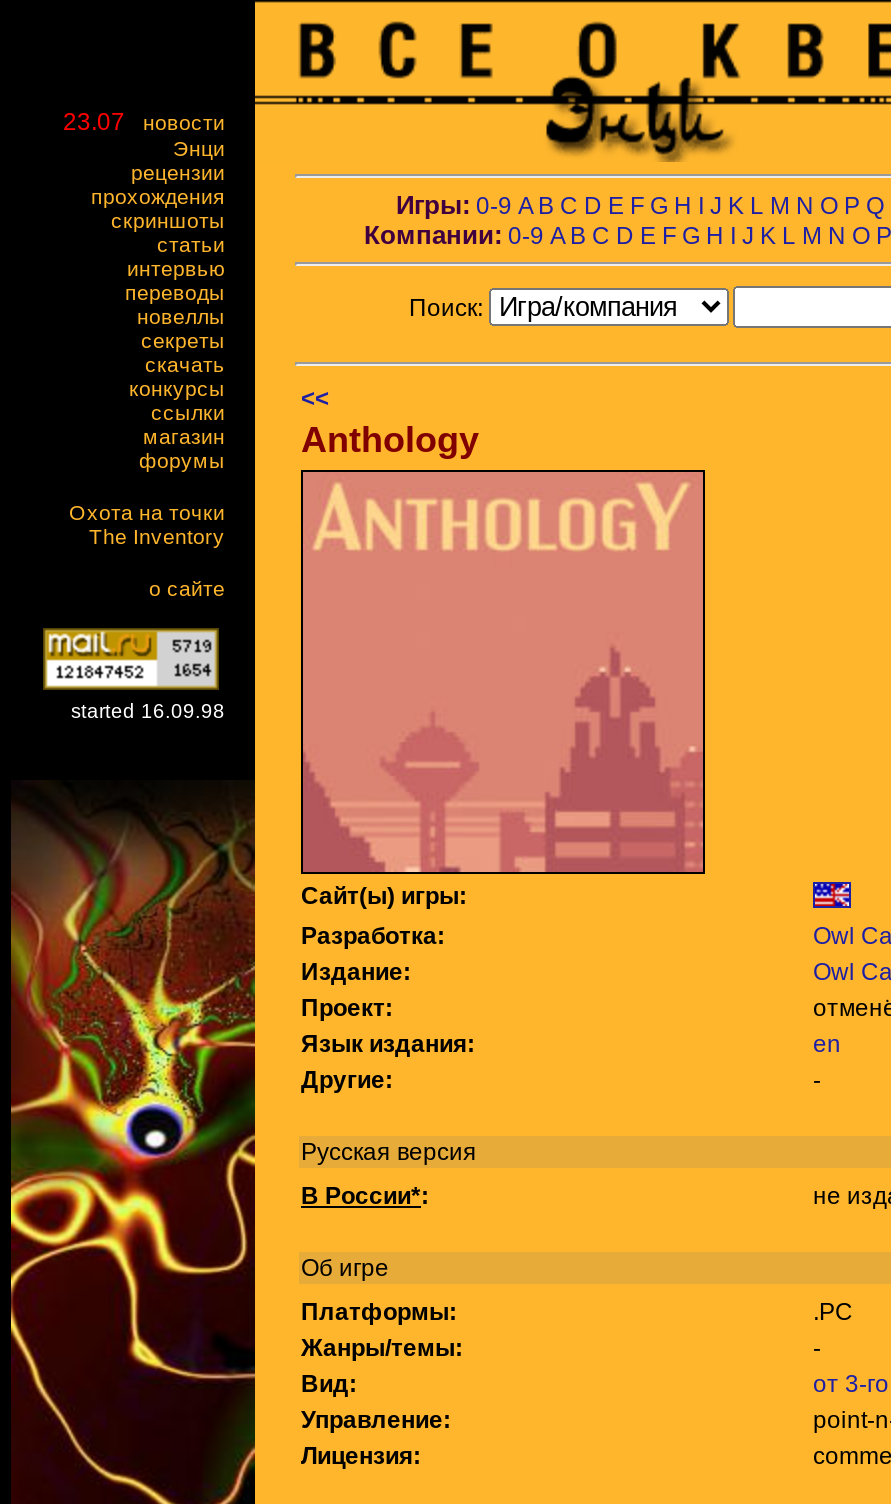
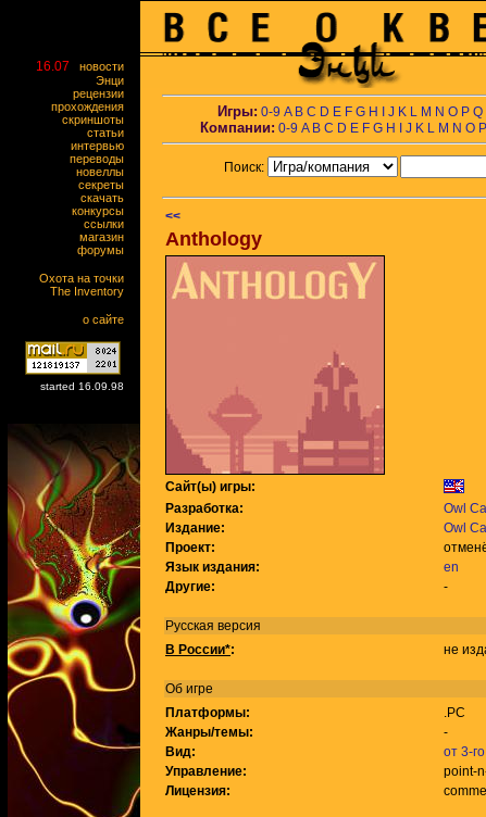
- 23.07 новости
+ 16.07 новости
